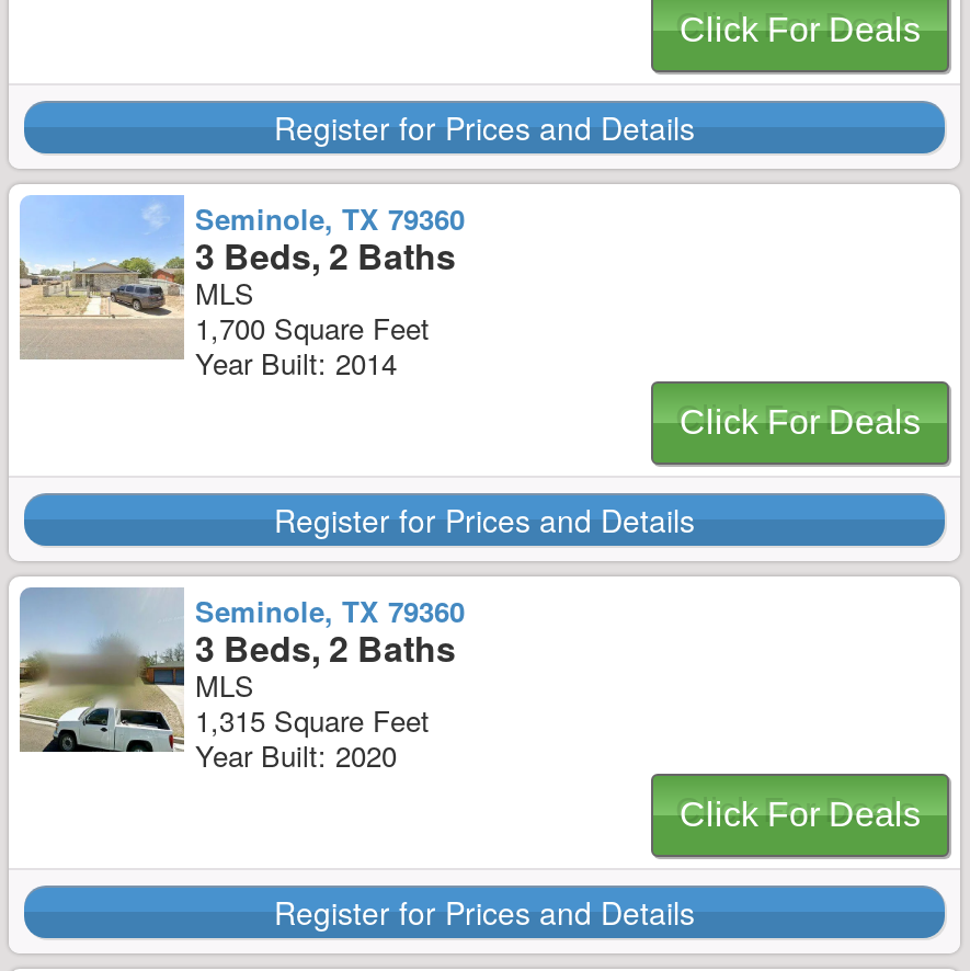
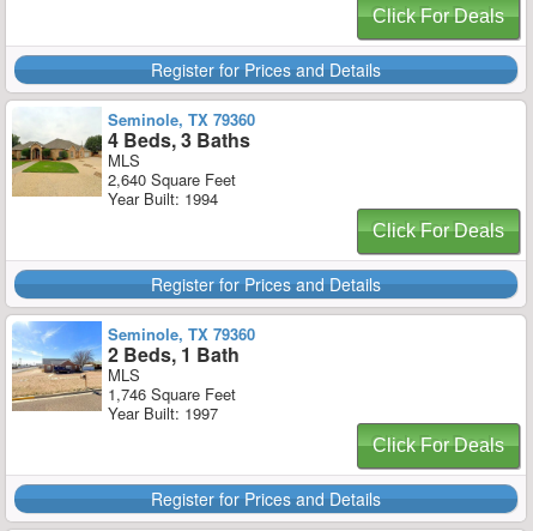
- [image]
- 3 Beds, 2 Baths
+ [image]
+ 4 Beds, 3 Baths

- 1,700 Square Feet
+ 2,640 Square Feet

- Year Built: 2014
+ Year Built: 1994

- [image]
- 3 Beds, 2 Baths
+ [image]
+ 2 Beds, 1 Bath

- 1,315 Square Feet
+ 1,746 Square Feet

- Year Built: 2020
+ Year Built: 1997
